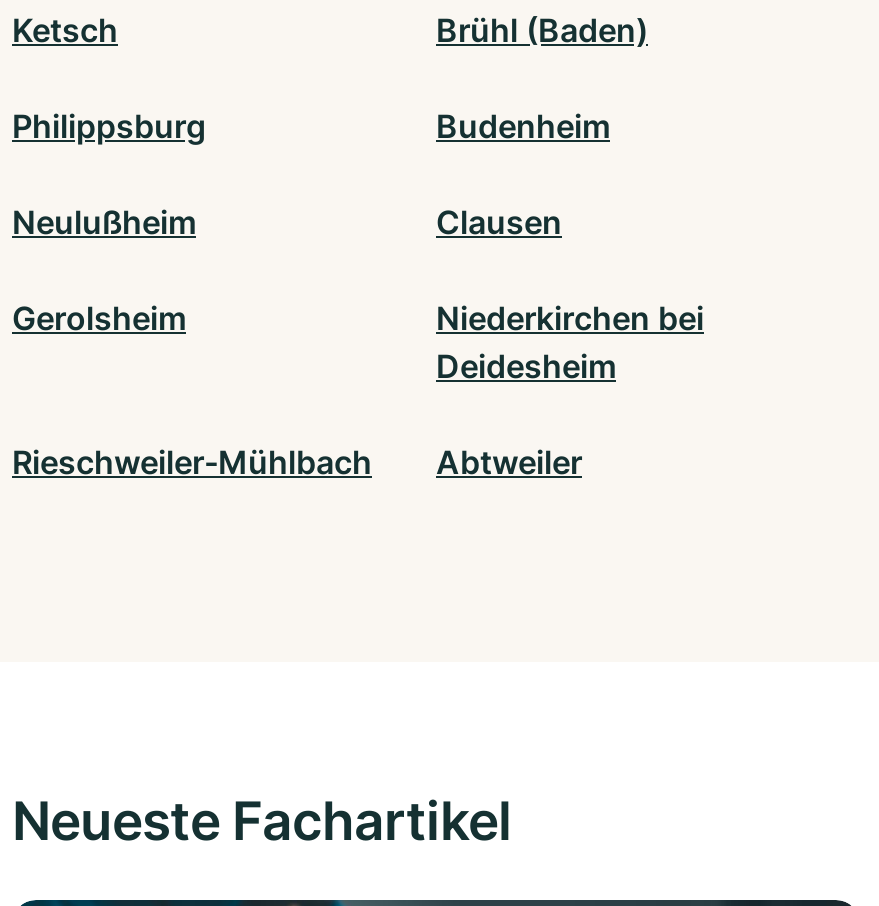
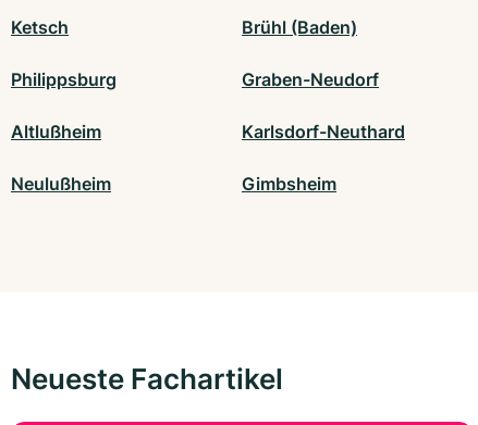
- Budenheim
+ Graben-Neudorf
+ Altlußheim
+ Karlsdorf-Neuthard

- Clausen
- Gerolsheim
- Niederkirchen bei
- Deidesheim
- Rieschweiler-Mühlbach
- Abtweiler
+ Gimbsheim

moved down: Neulußheim
